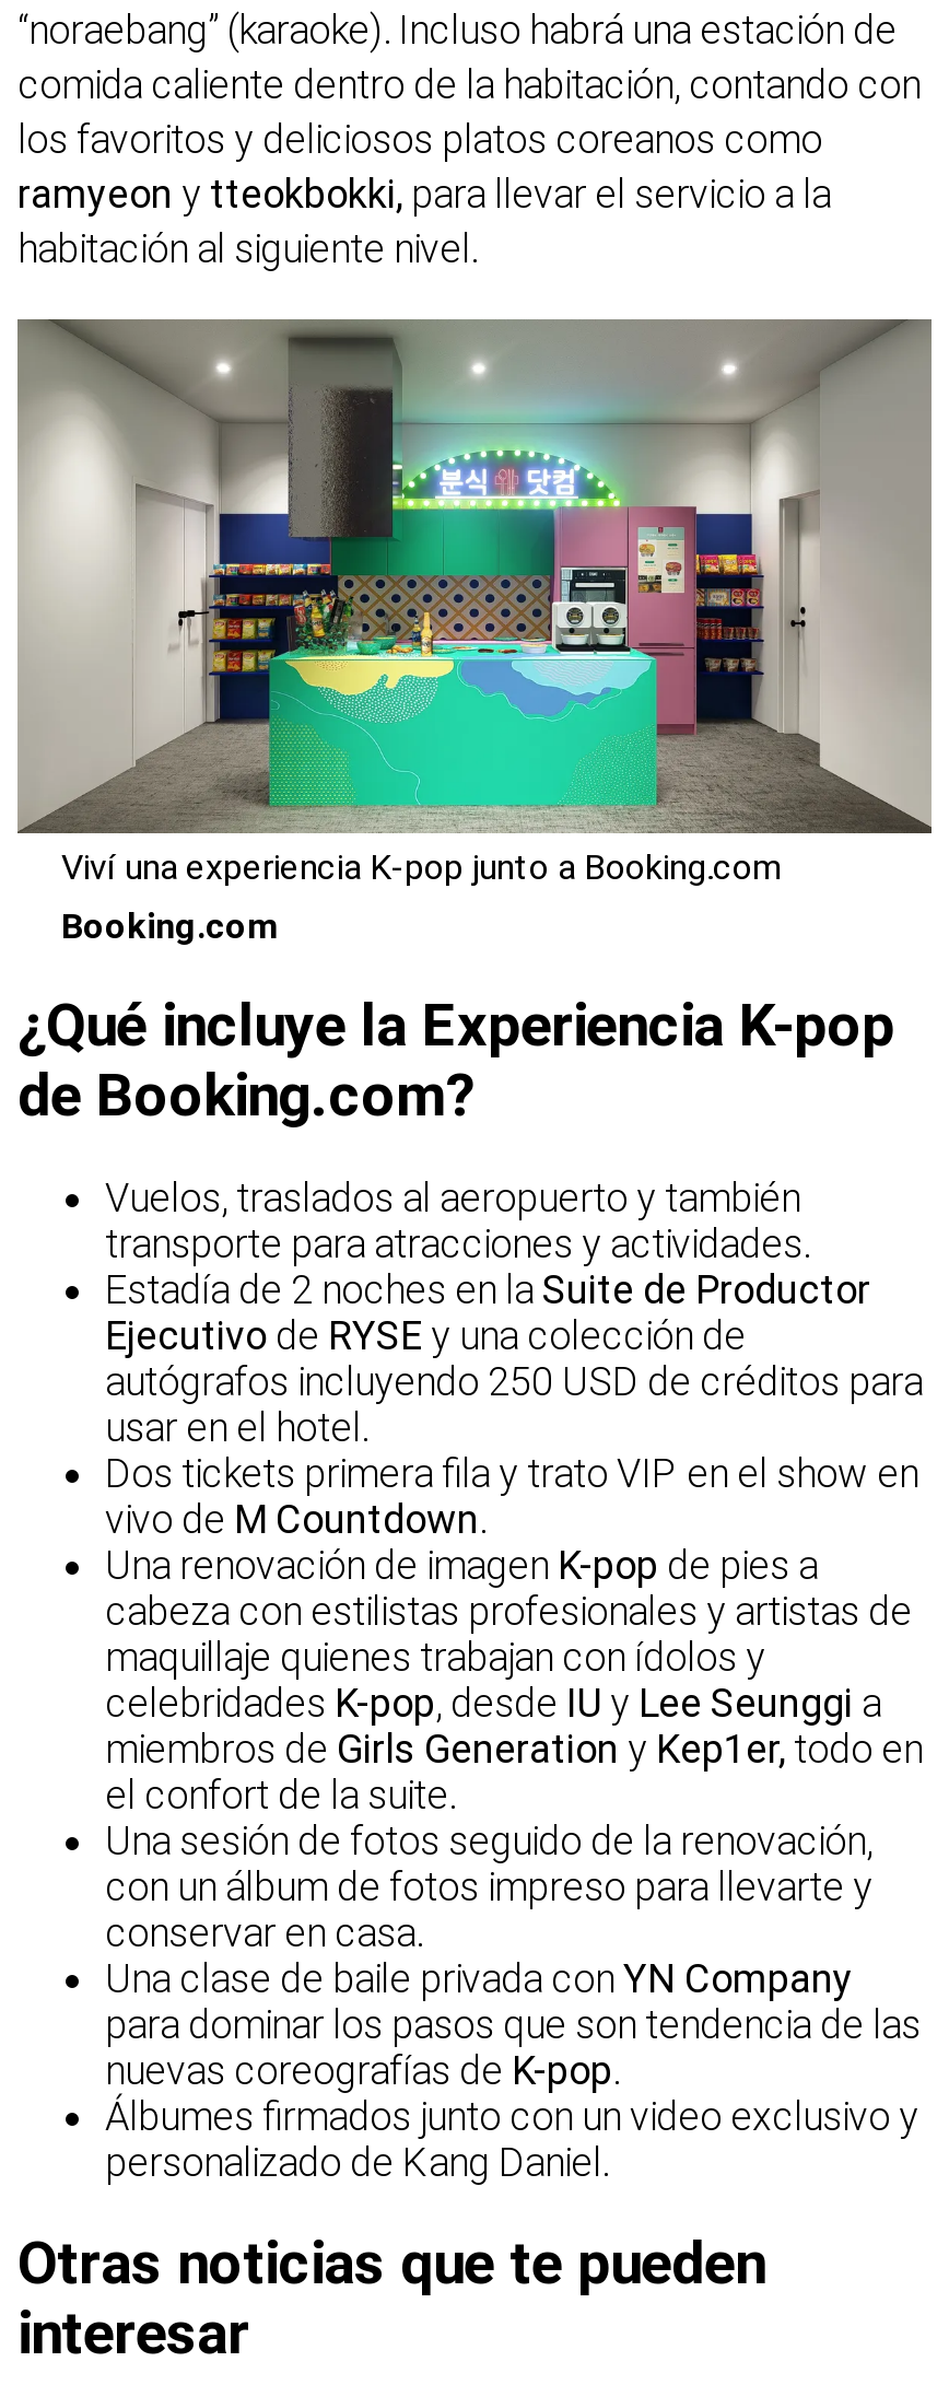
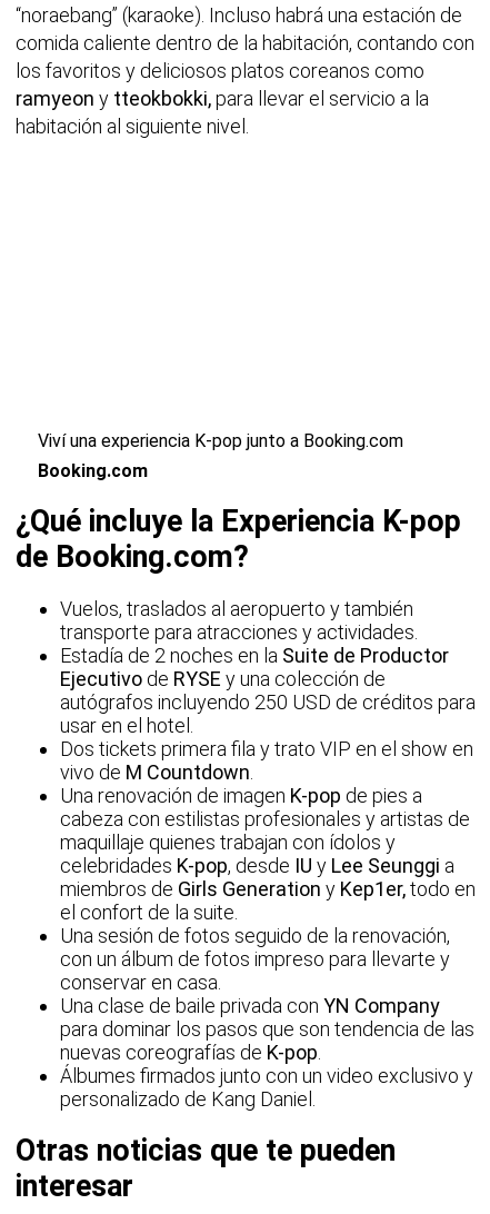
- [image]
